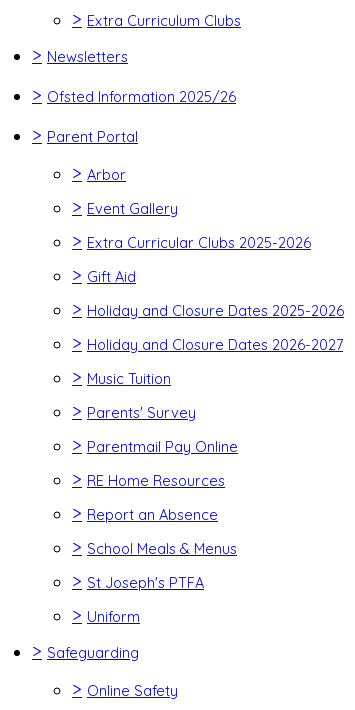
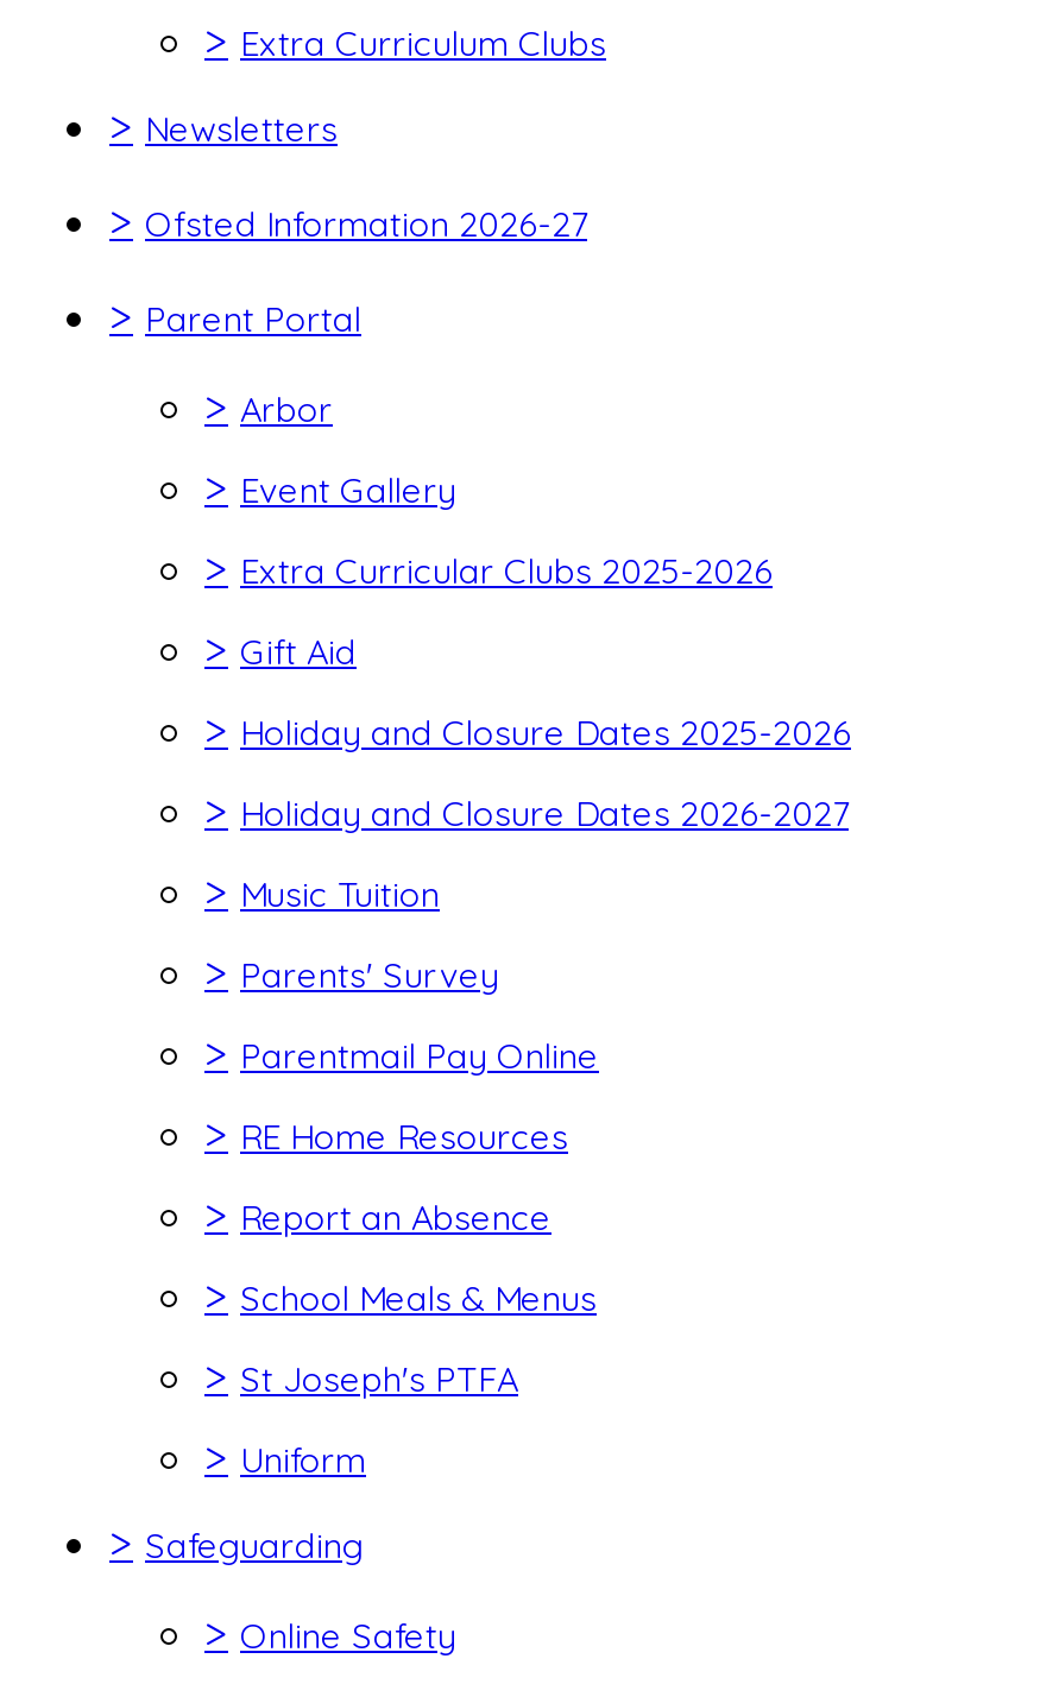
- > Ofsted Information 2025/26
+ > Ofsted Information 2026-27
